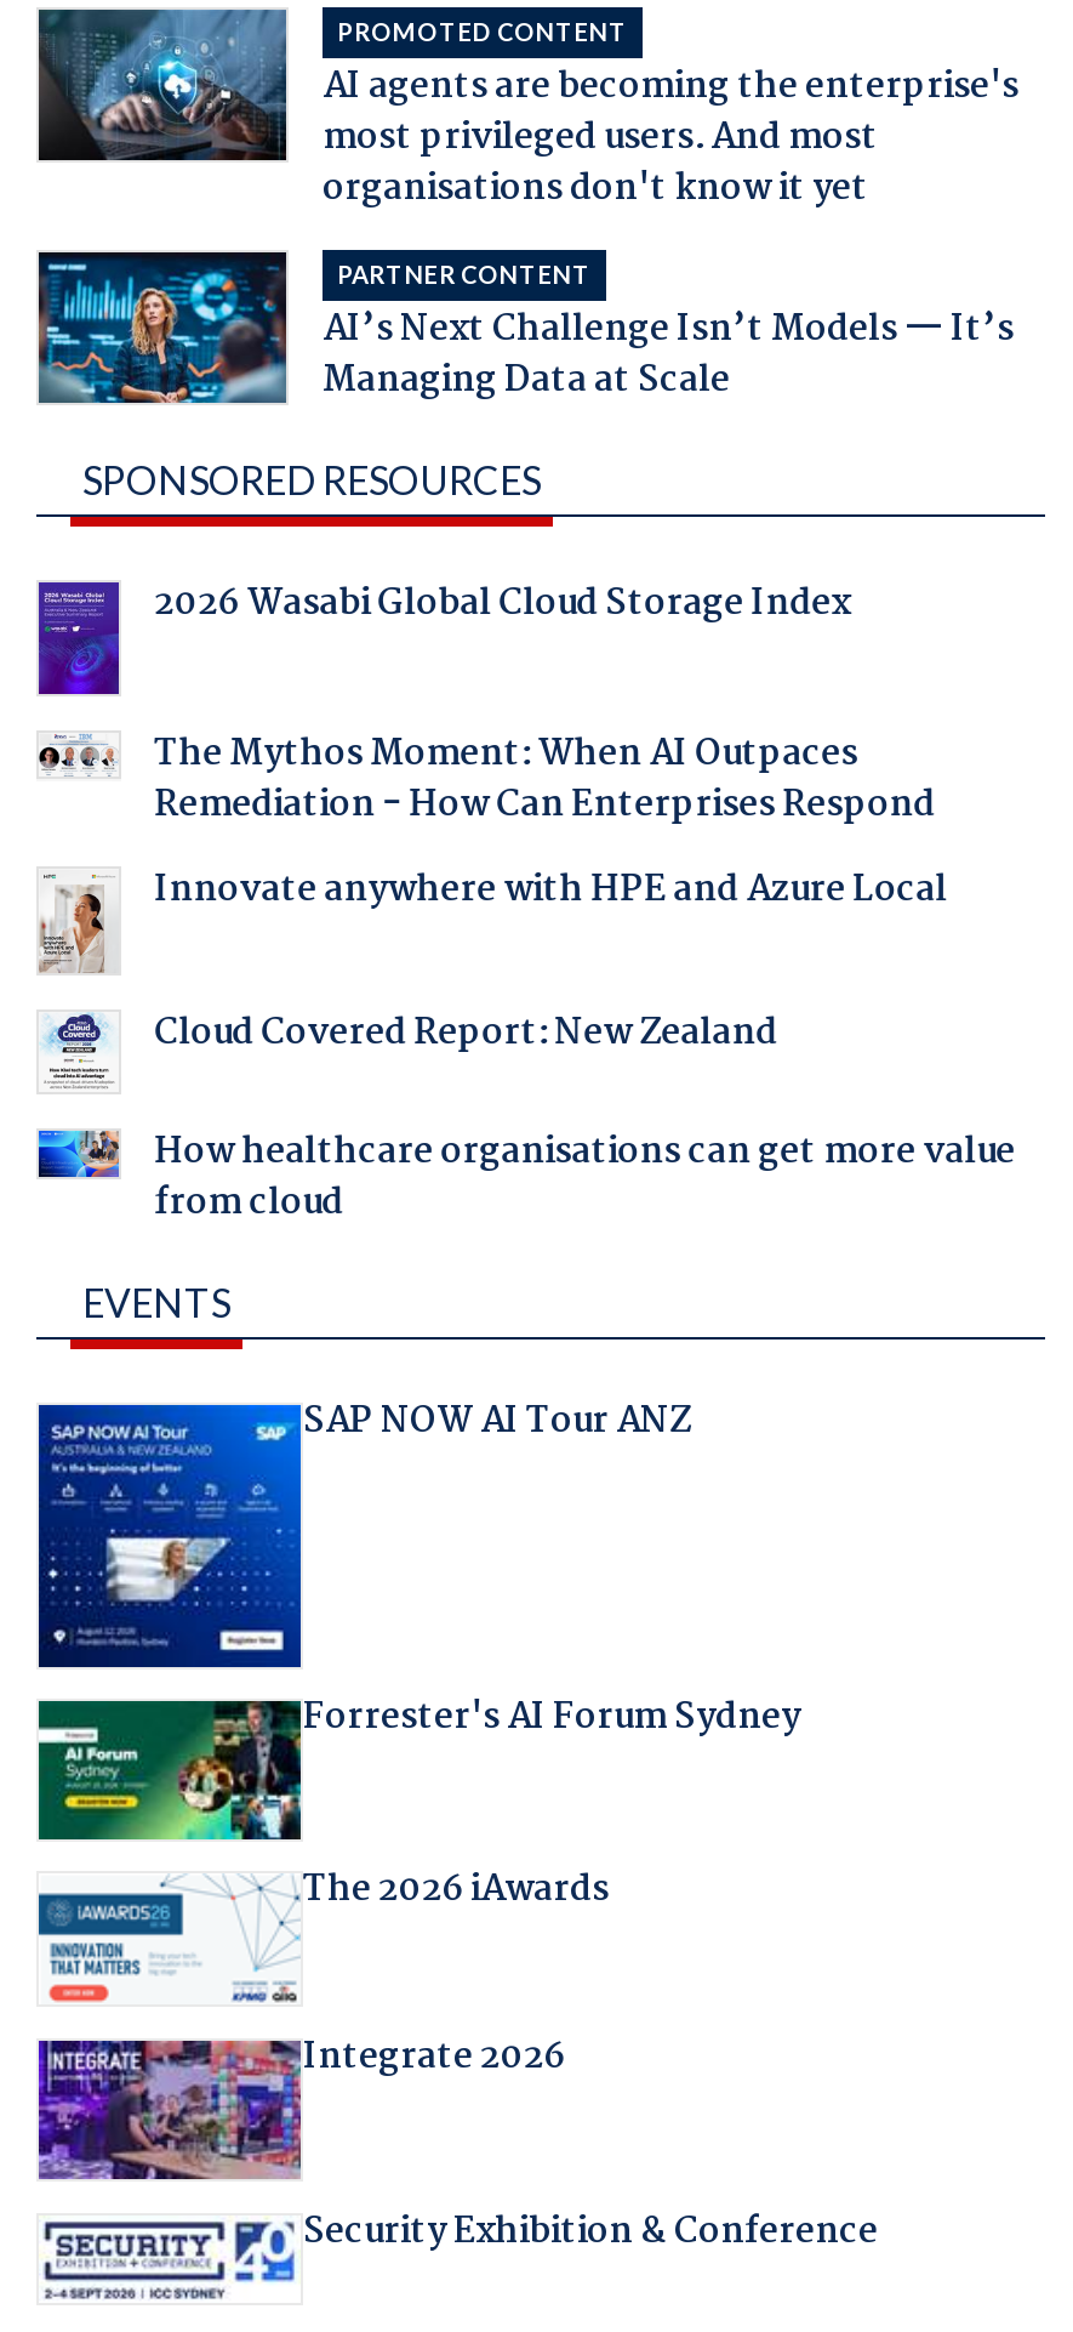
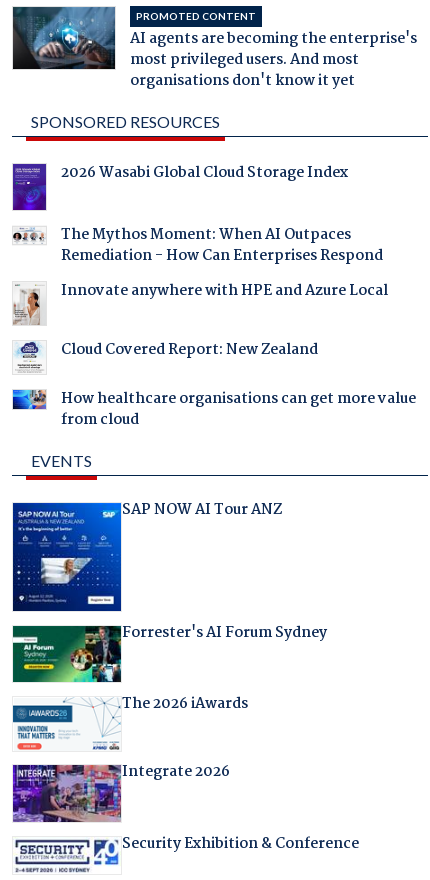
- [image]
- PARTNER CONTENT
- AI’s Next Challenge Isn’t Models — It’s
- Managing Data at Scale
